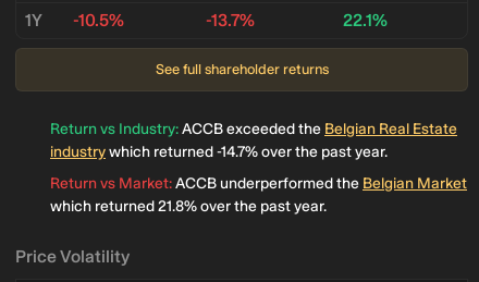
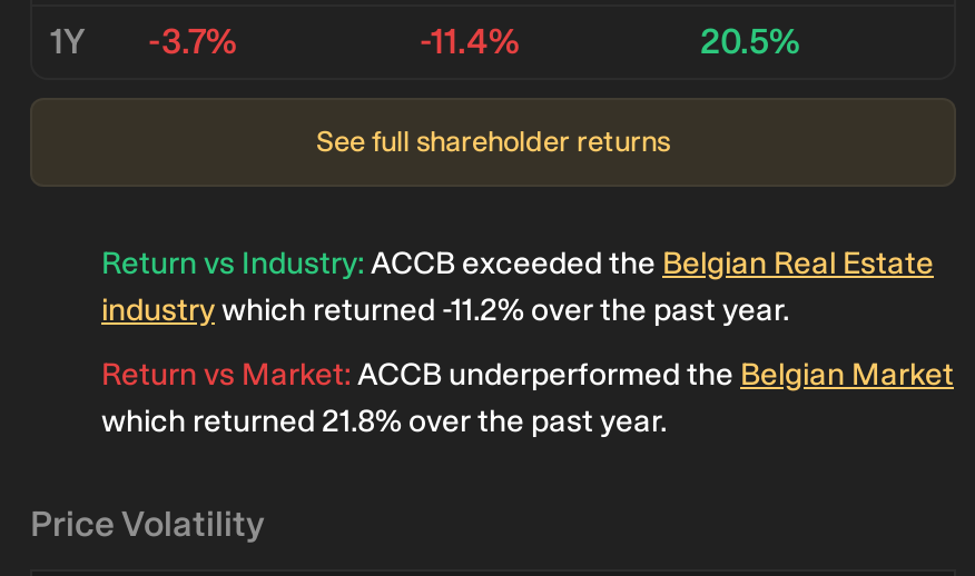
- 1Y -10.5%
+ 1Y -3.7%

- -13.7%
+ -11.4%

- 22.1%
+ 20.5%

- industry which returned -14.7% over the past year.
+ industry which returned -11.2% over the past year.
